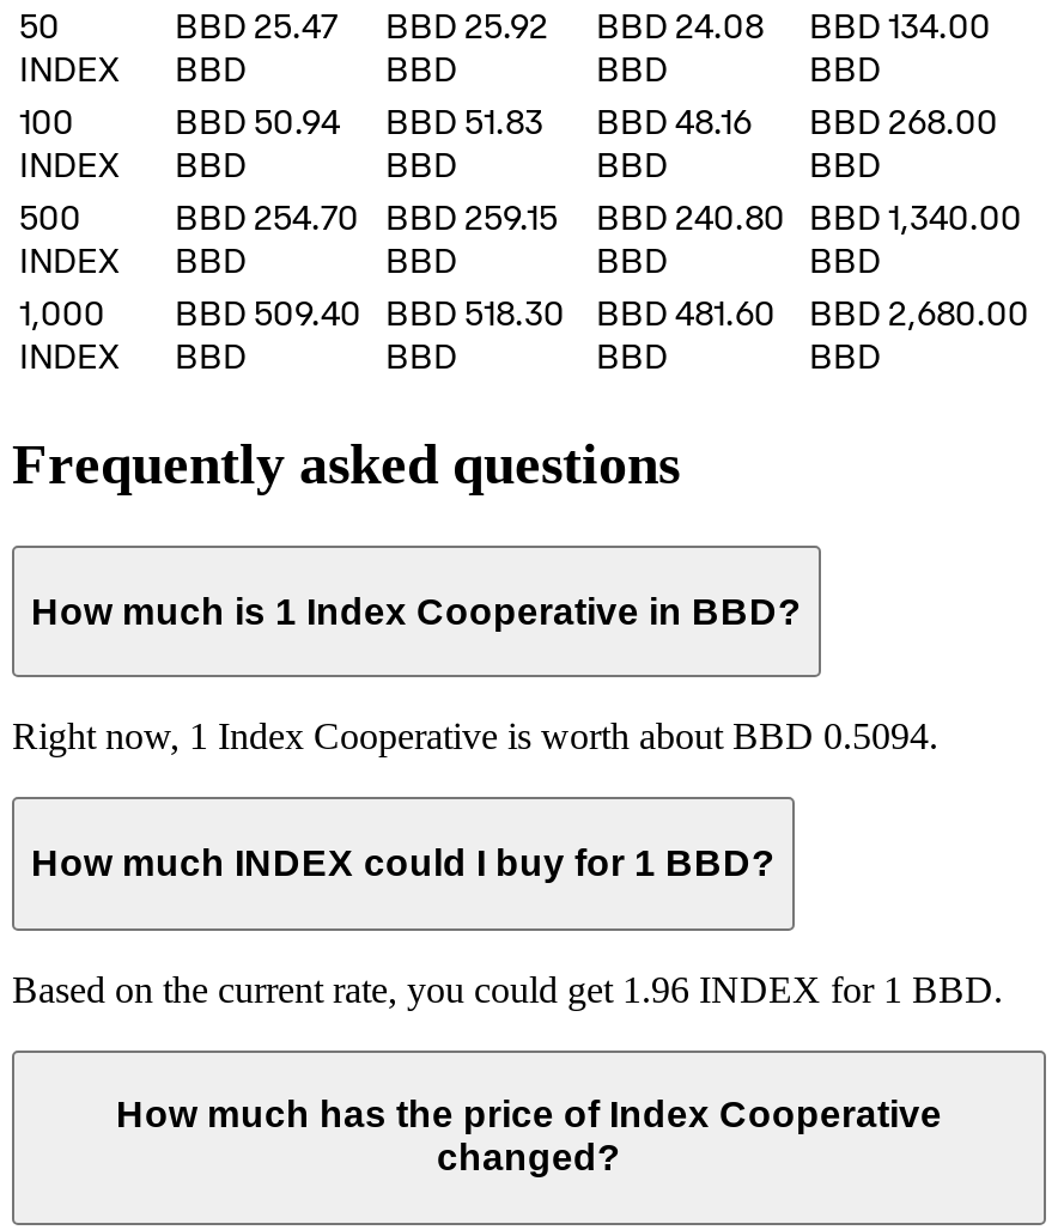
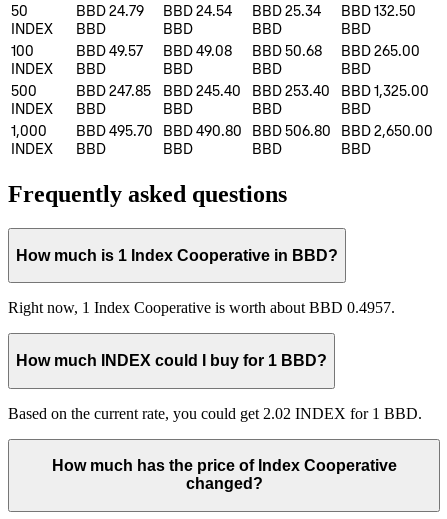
- BBD 25.47
+ BBD 24.79

- BBD 25.92
+ BBD 24.54

- BBD 24.08
+ BBD 25.34

- BBD 134.00
+ BBD 132.50

- BBD 50.94
+ BBD 49.57

- BBD 51.83
+ BBD 49.08

- BBD 48.16
+ BBD 50.68

- BBD 268.00
+ BBD 265.00

- BBD 254.70
+ BBD 247.85

- BBD 259.15
+ BBD 245.40

- BBD 240.80
+ BBD 253.40

- BBD 1,340.00
+ BBD 1,325.00

- BBD 509.40
+ BBD 495.70

- BBD 518.30
+ BBD 490.80

- BBD 481.60
+ BBD 506.80

- BBD 2,680.00
+ BBD 2,650.00

- Right now, 1 Index Cooperative is worth about BBD 0.5094.
+ Right now, 1 Index Cooperative is worth about BBD 0.4957.

- Based on the current rate, you could get 1.96 INDEX for 1 BBD.
+ Based on the current rate, you could get 2.02 INDEX for 1 BBD.
